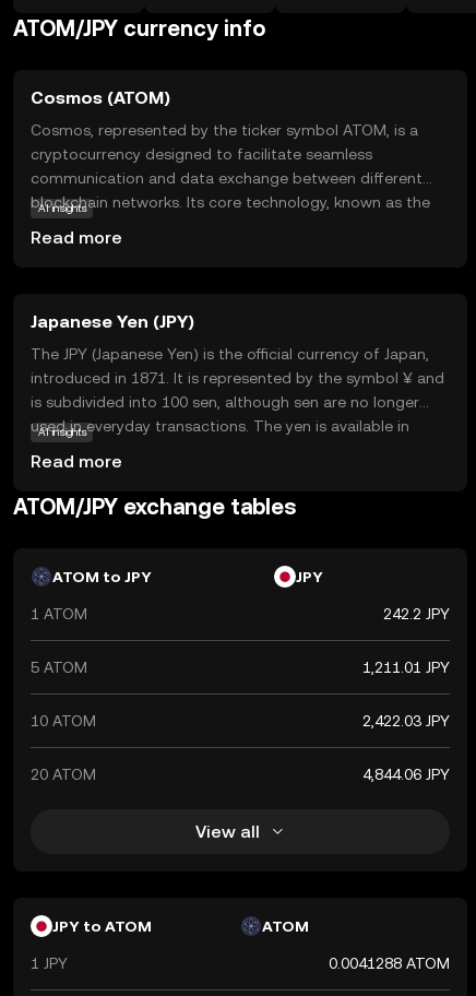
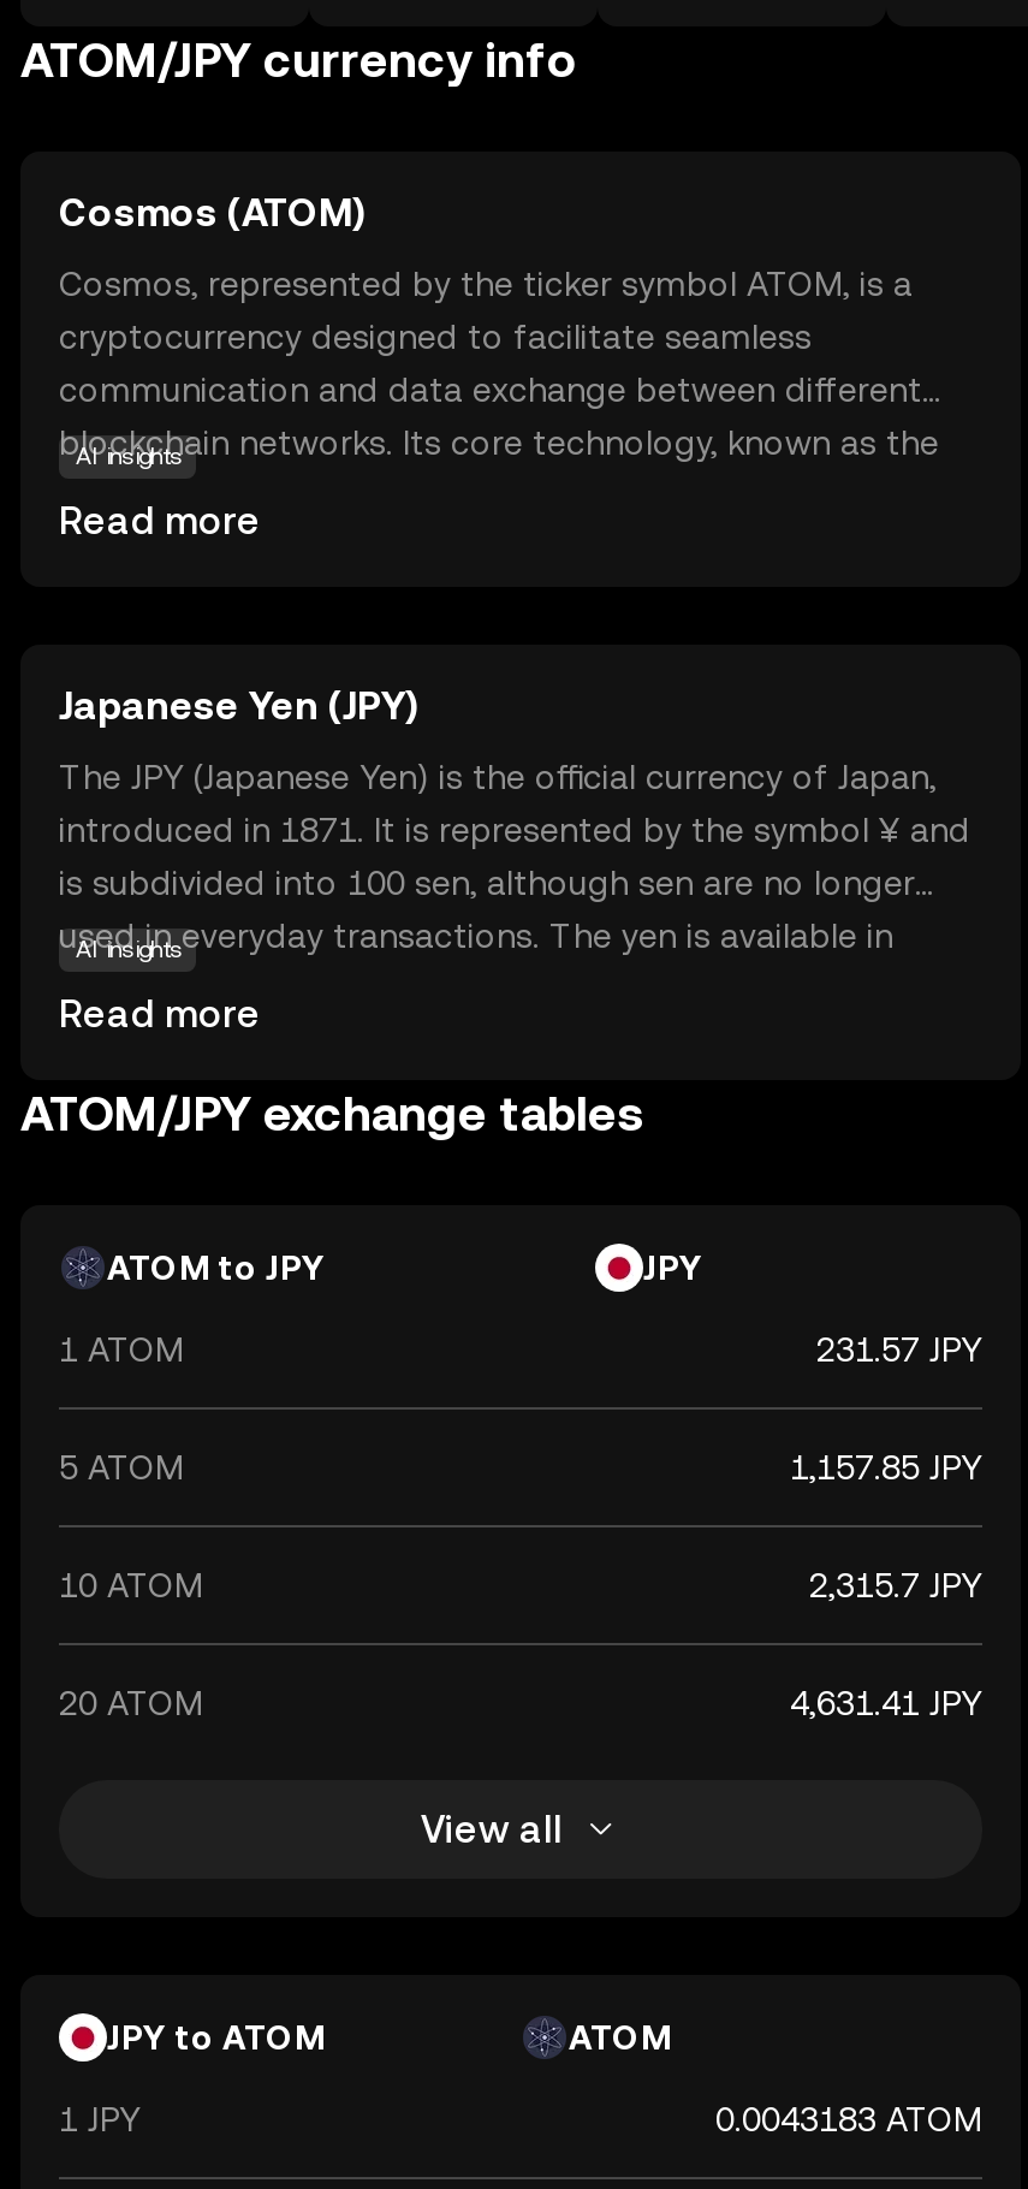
- 242.2 JPY
+ 231.57 JPY

- 1,211.01 JPY
+ 1,157.85 JPY

- 2,422.03 JPY
+ 2,315.7 JPY

- 4,844.06 JPY
+ 4,631.41 JPY

- 0.0041288 ATOM
+ 0.0043183 ATOM
